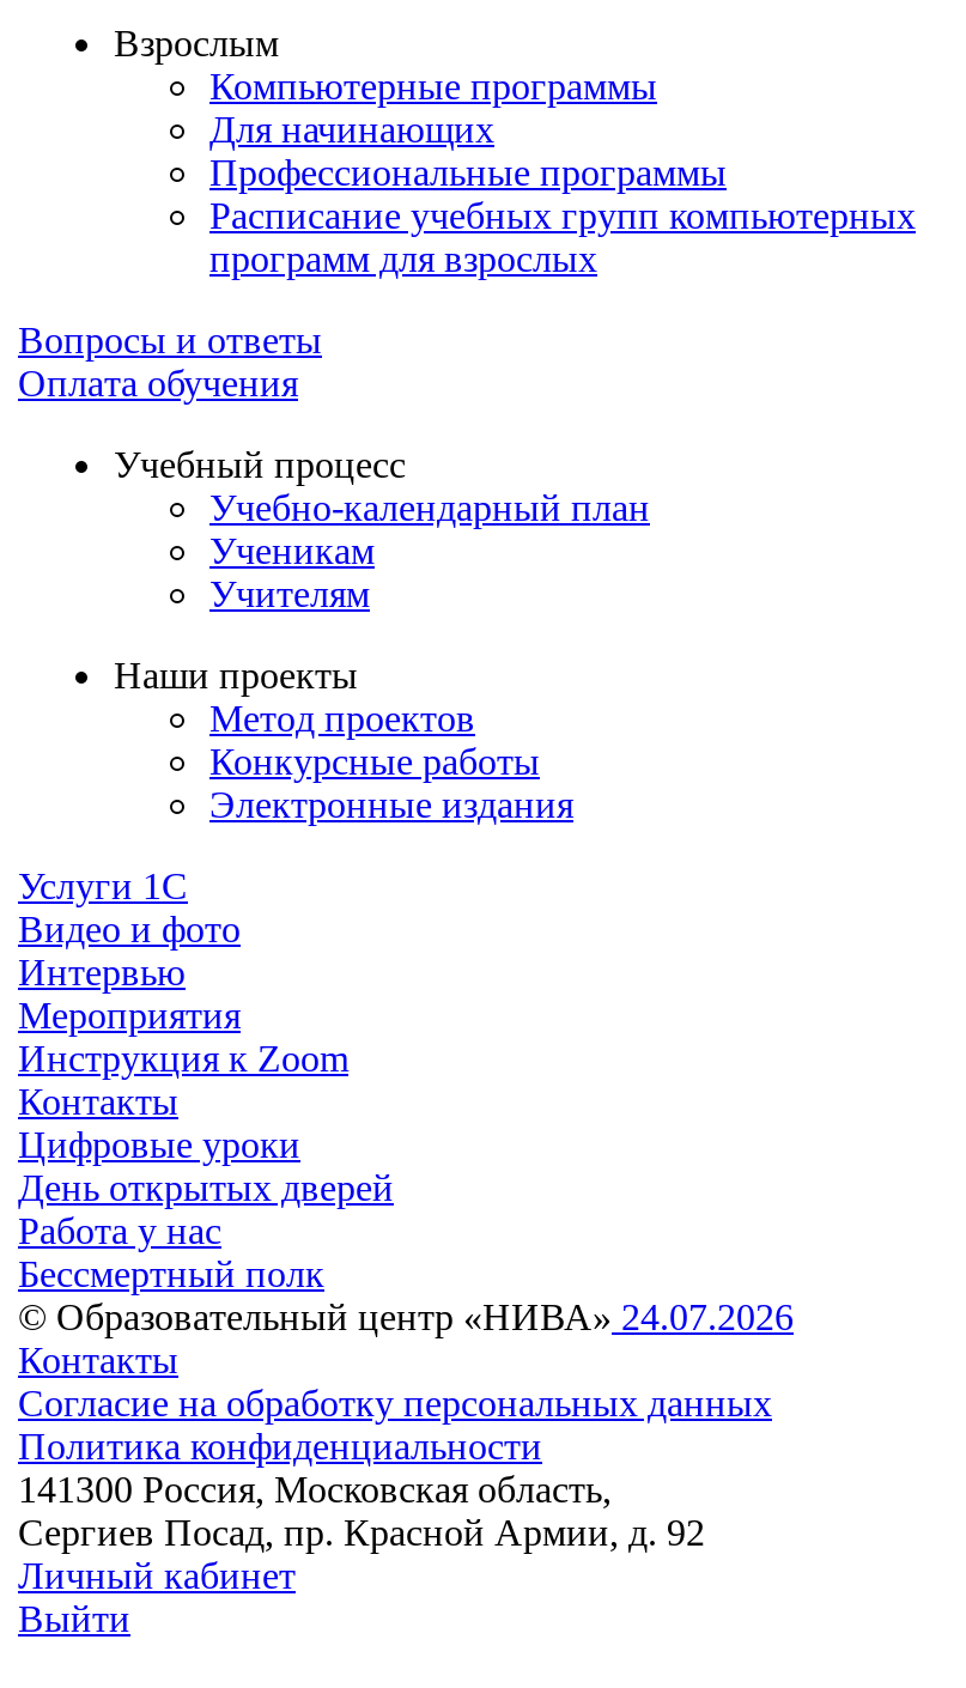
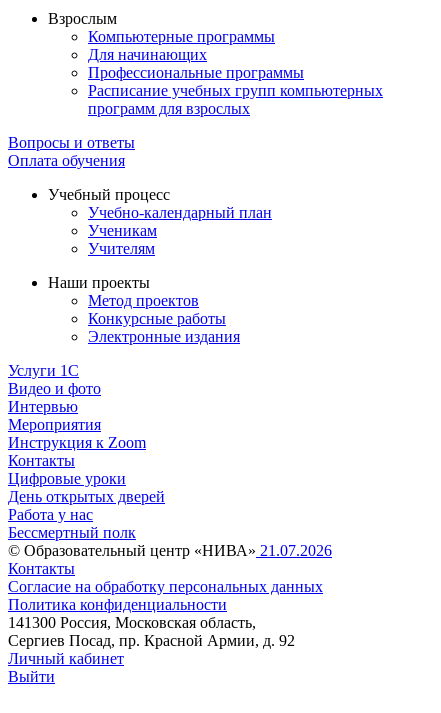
- © Образовательный центр «НИВА» 24.07.2026
+ © Образовательный центр «НИВА» 21.07.2026
